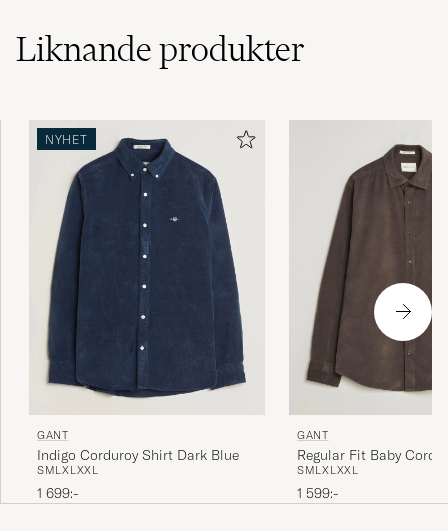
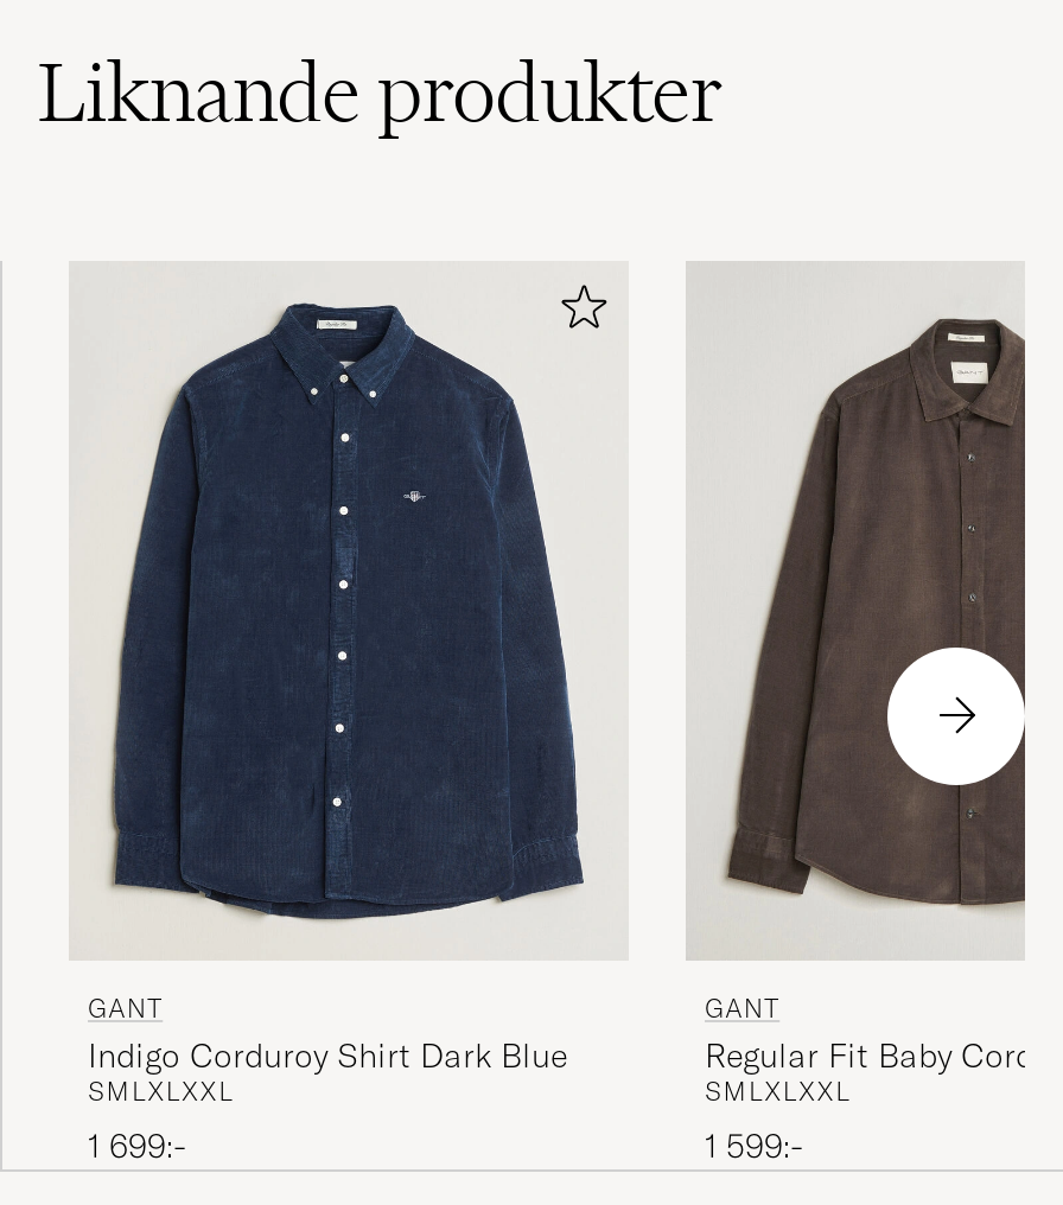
- NYHET
